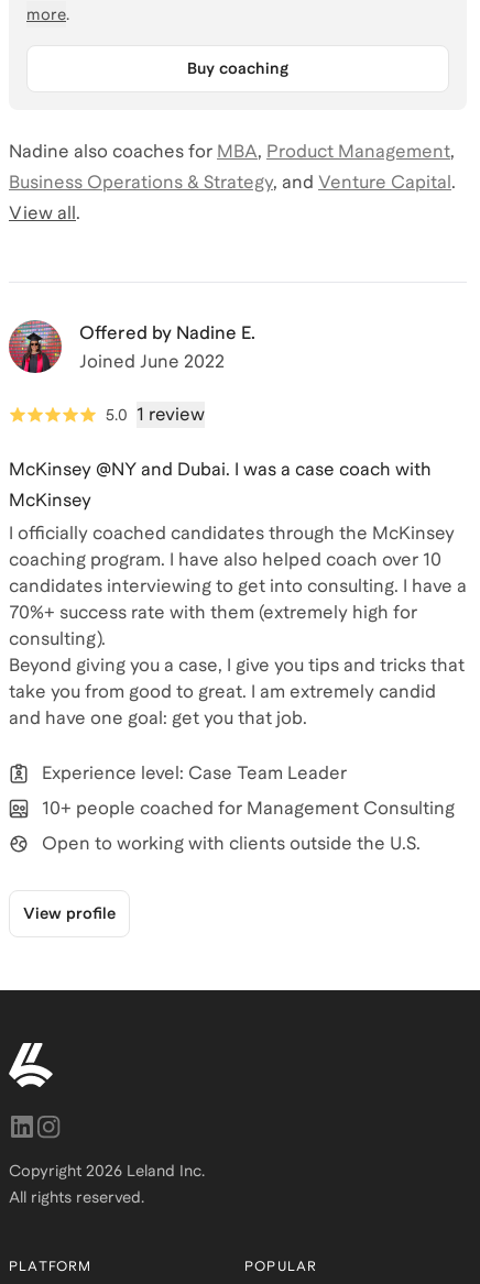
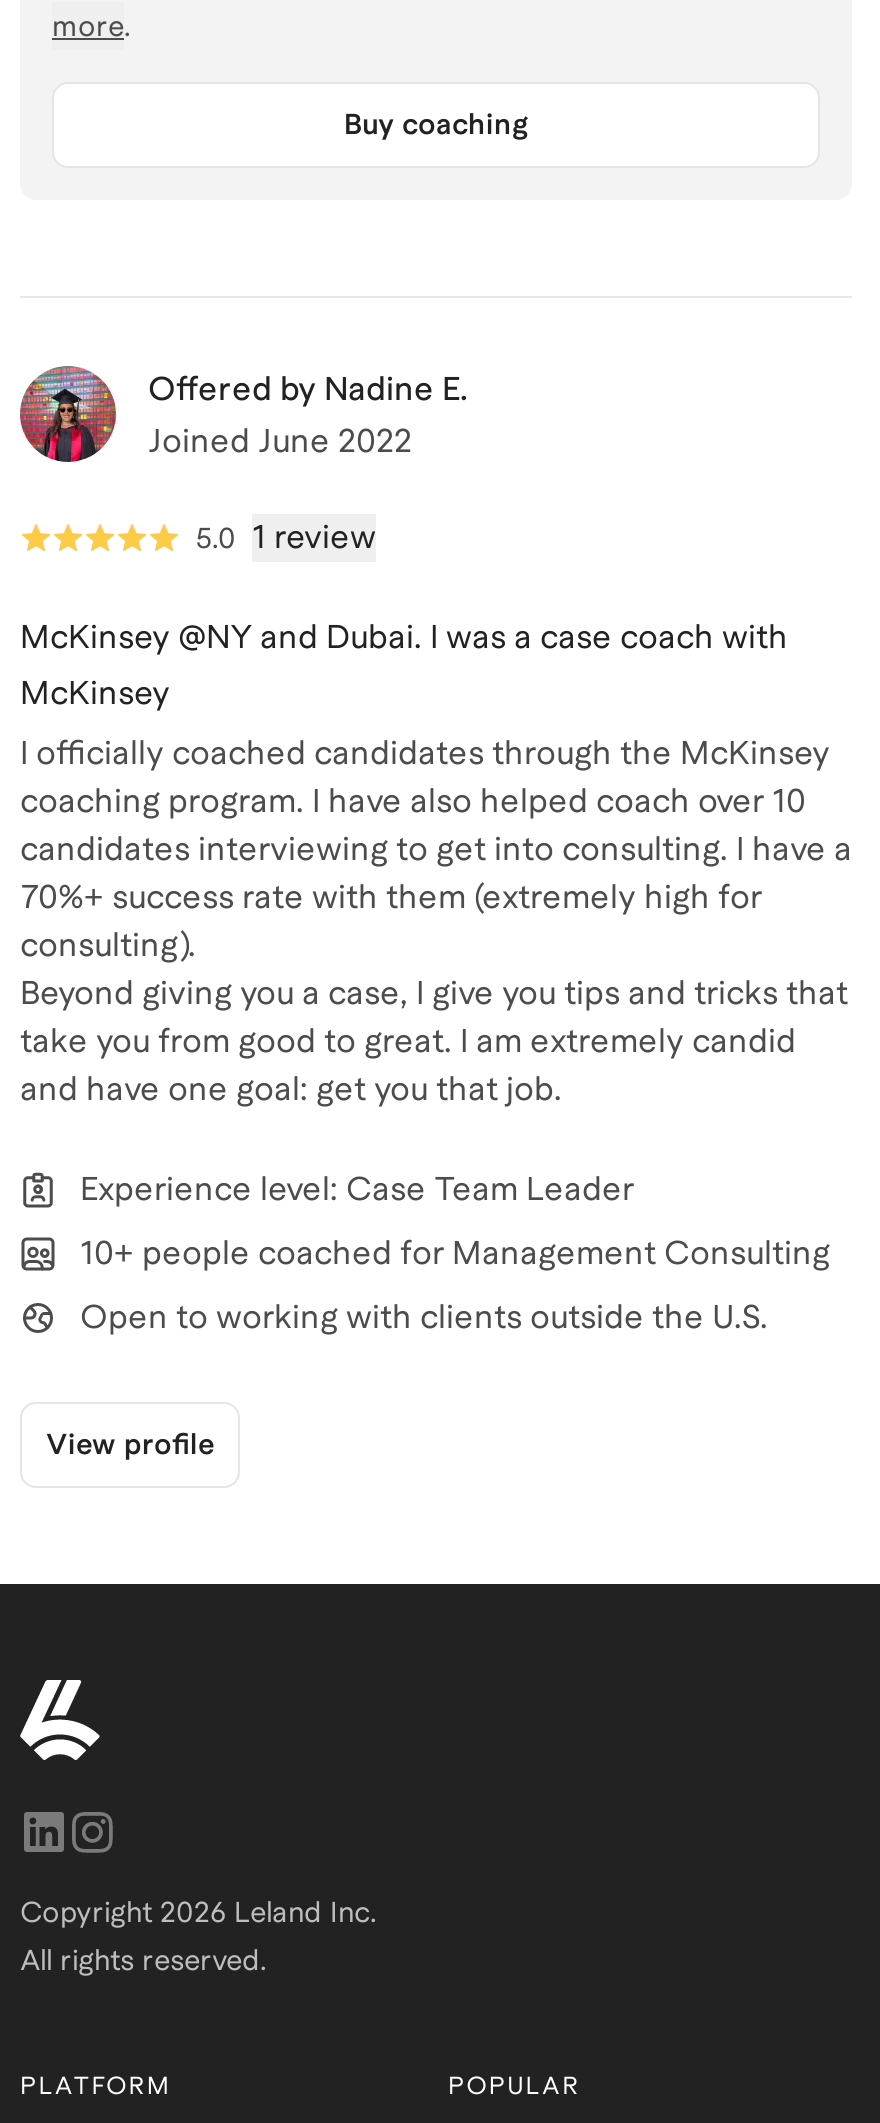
- Nadine also coaches for MBA, Product Management,
- Business Operations & Strategy, and Venture Capital.
- View all.
